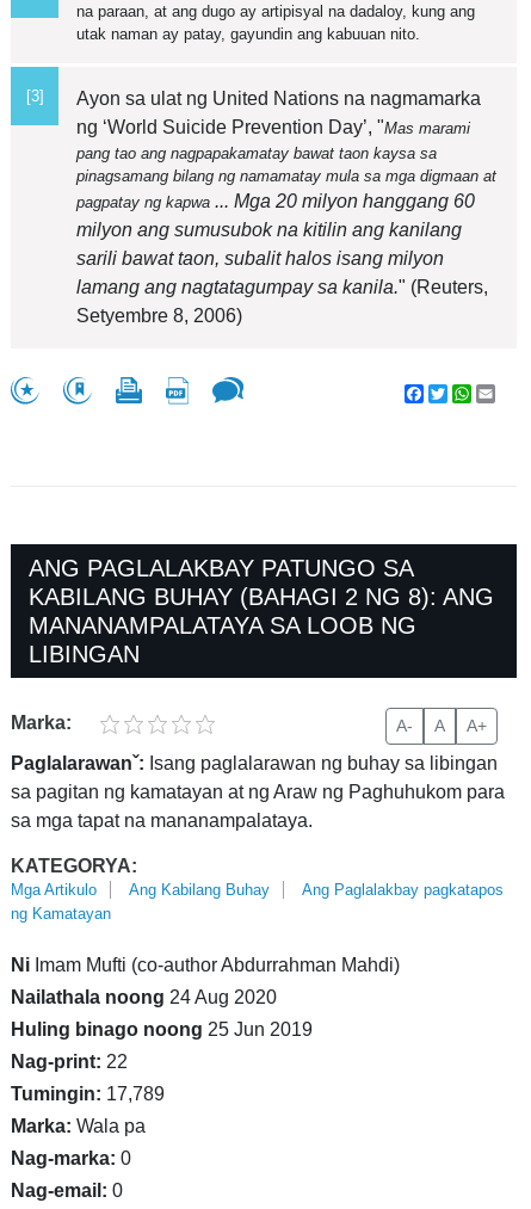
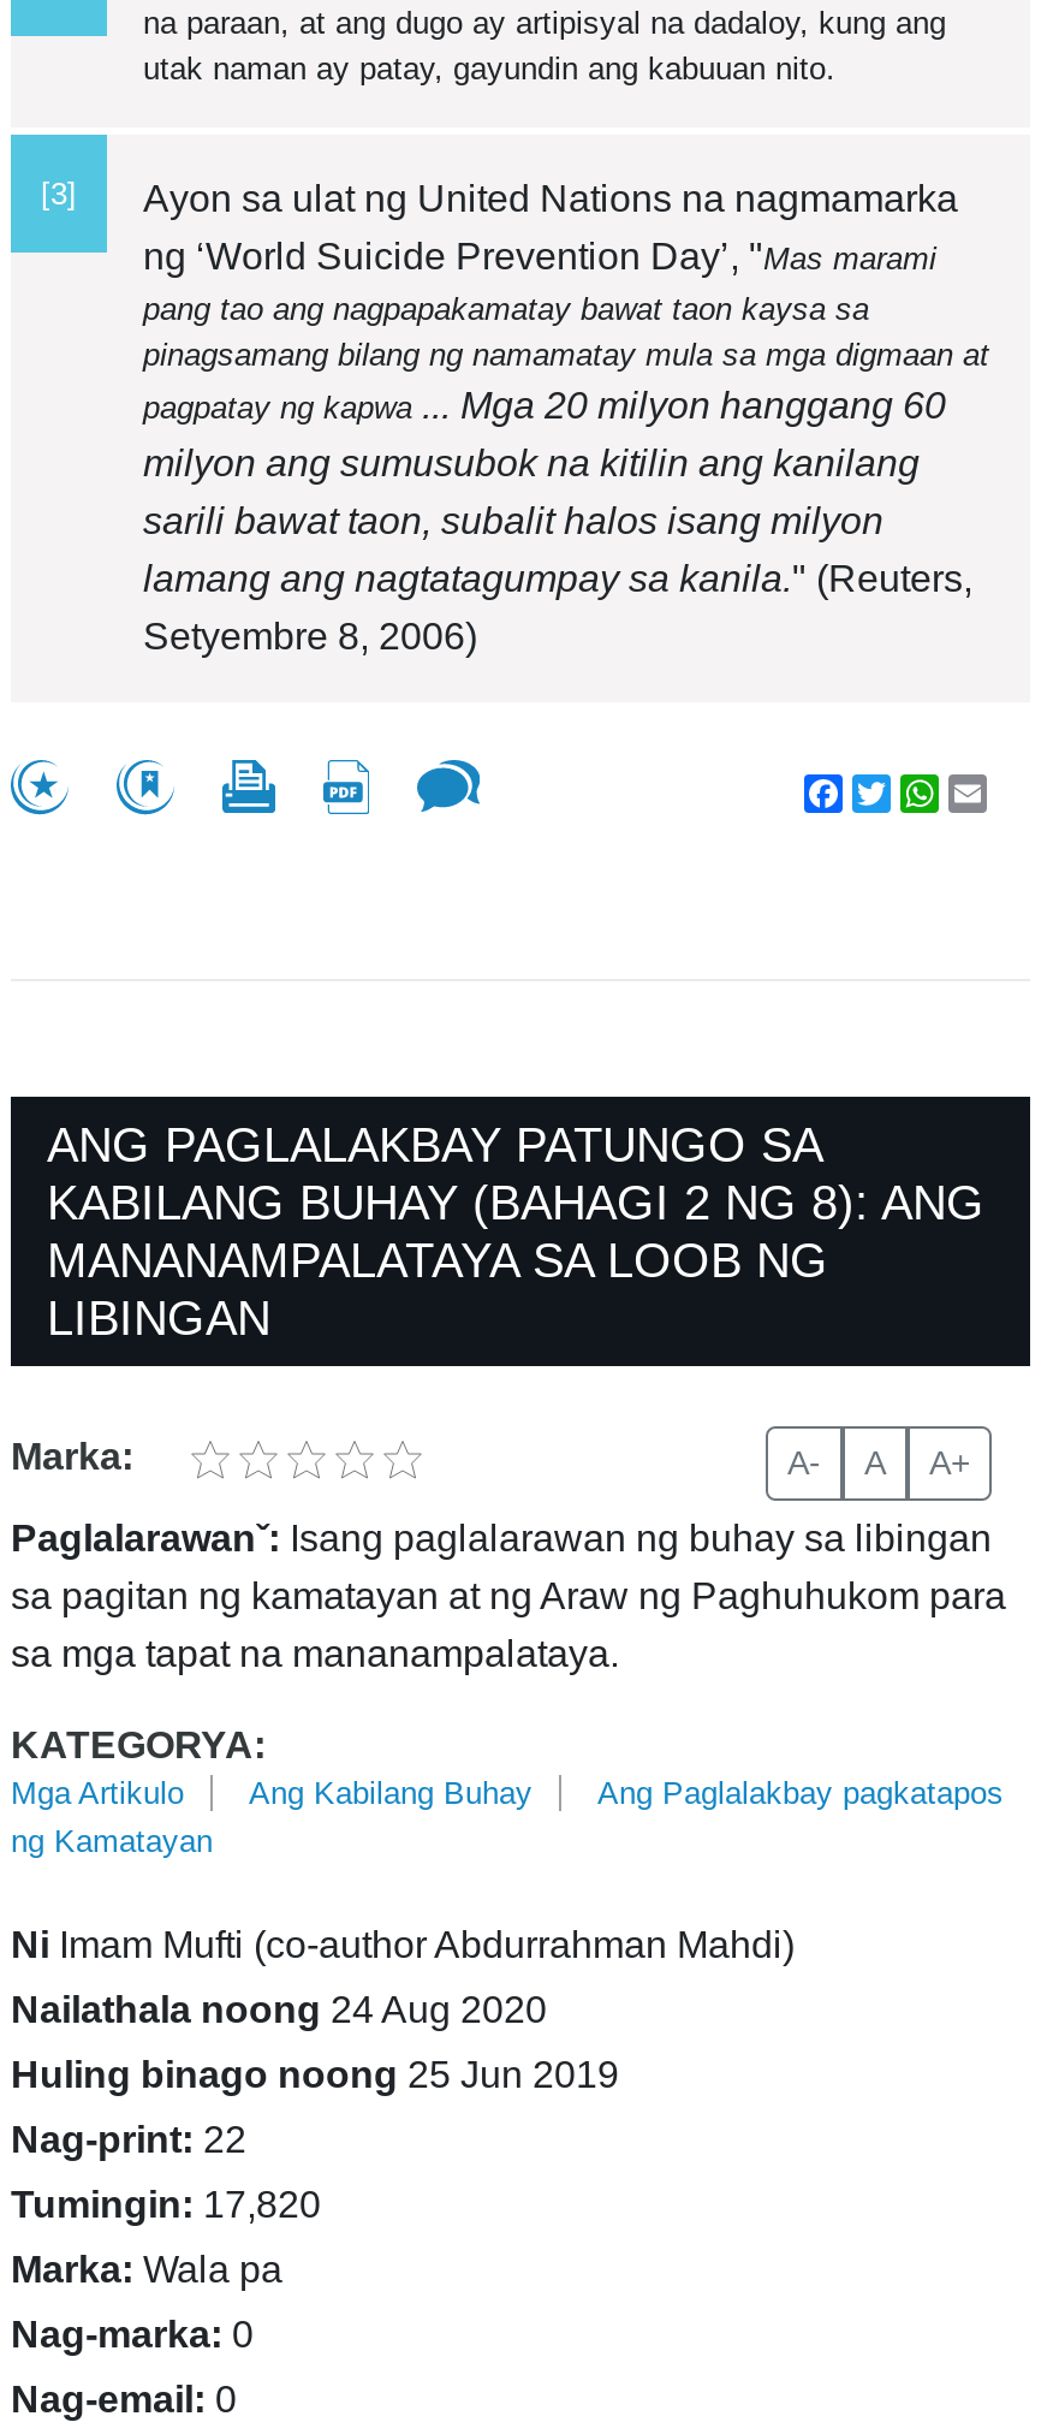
- Tumingin: 17,789
+ Tumingin: 17,820
